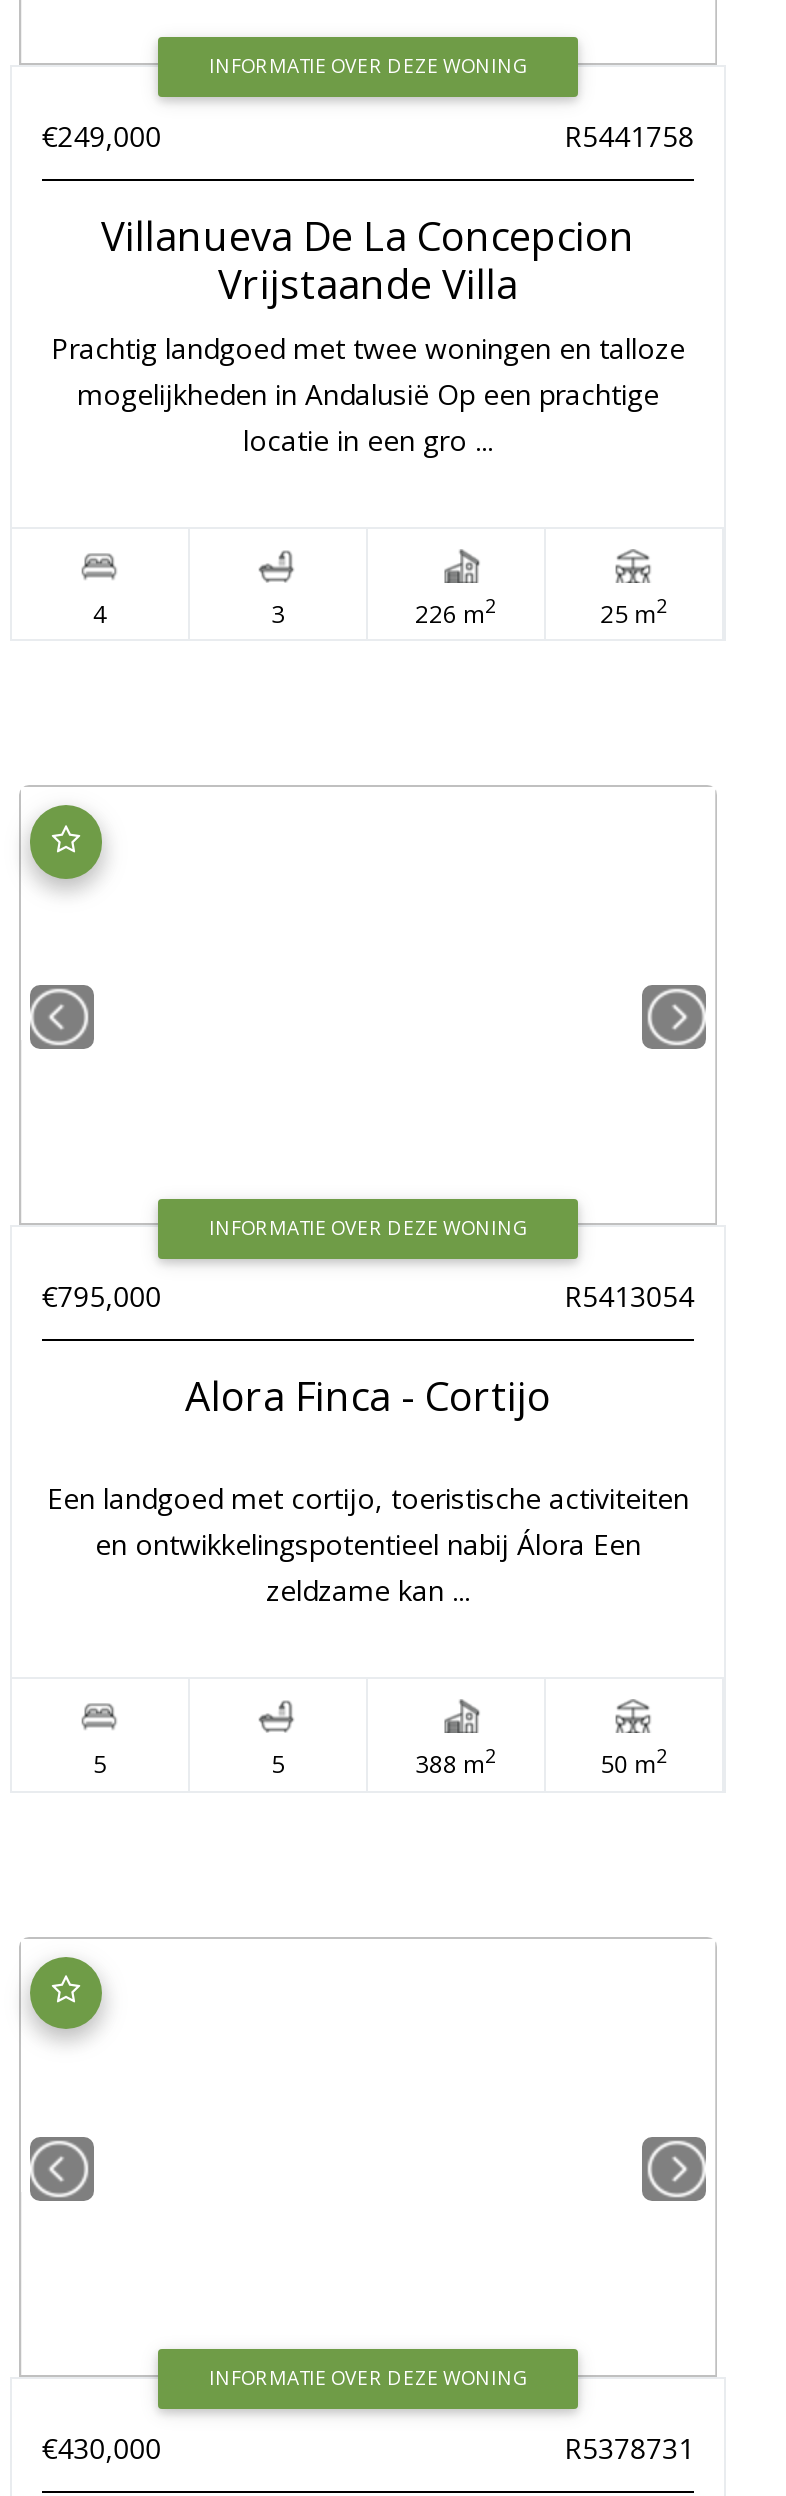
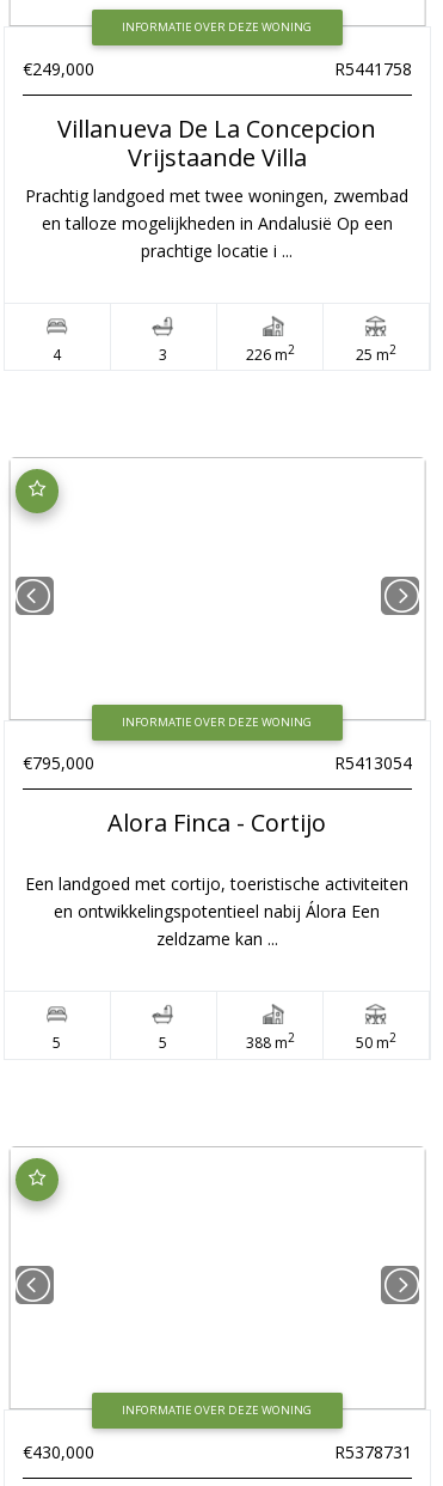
- Prachtig landgoed met twee woningen en talloze
- mogelijkheden in Andalusië Op een prachtige
- locatie in een gro ...
+ Prachtig landgoed met twee woningen, zwembad
+ en talloze mogelijkheden in Andalusië Op een
+ prachtige locatie i ...
